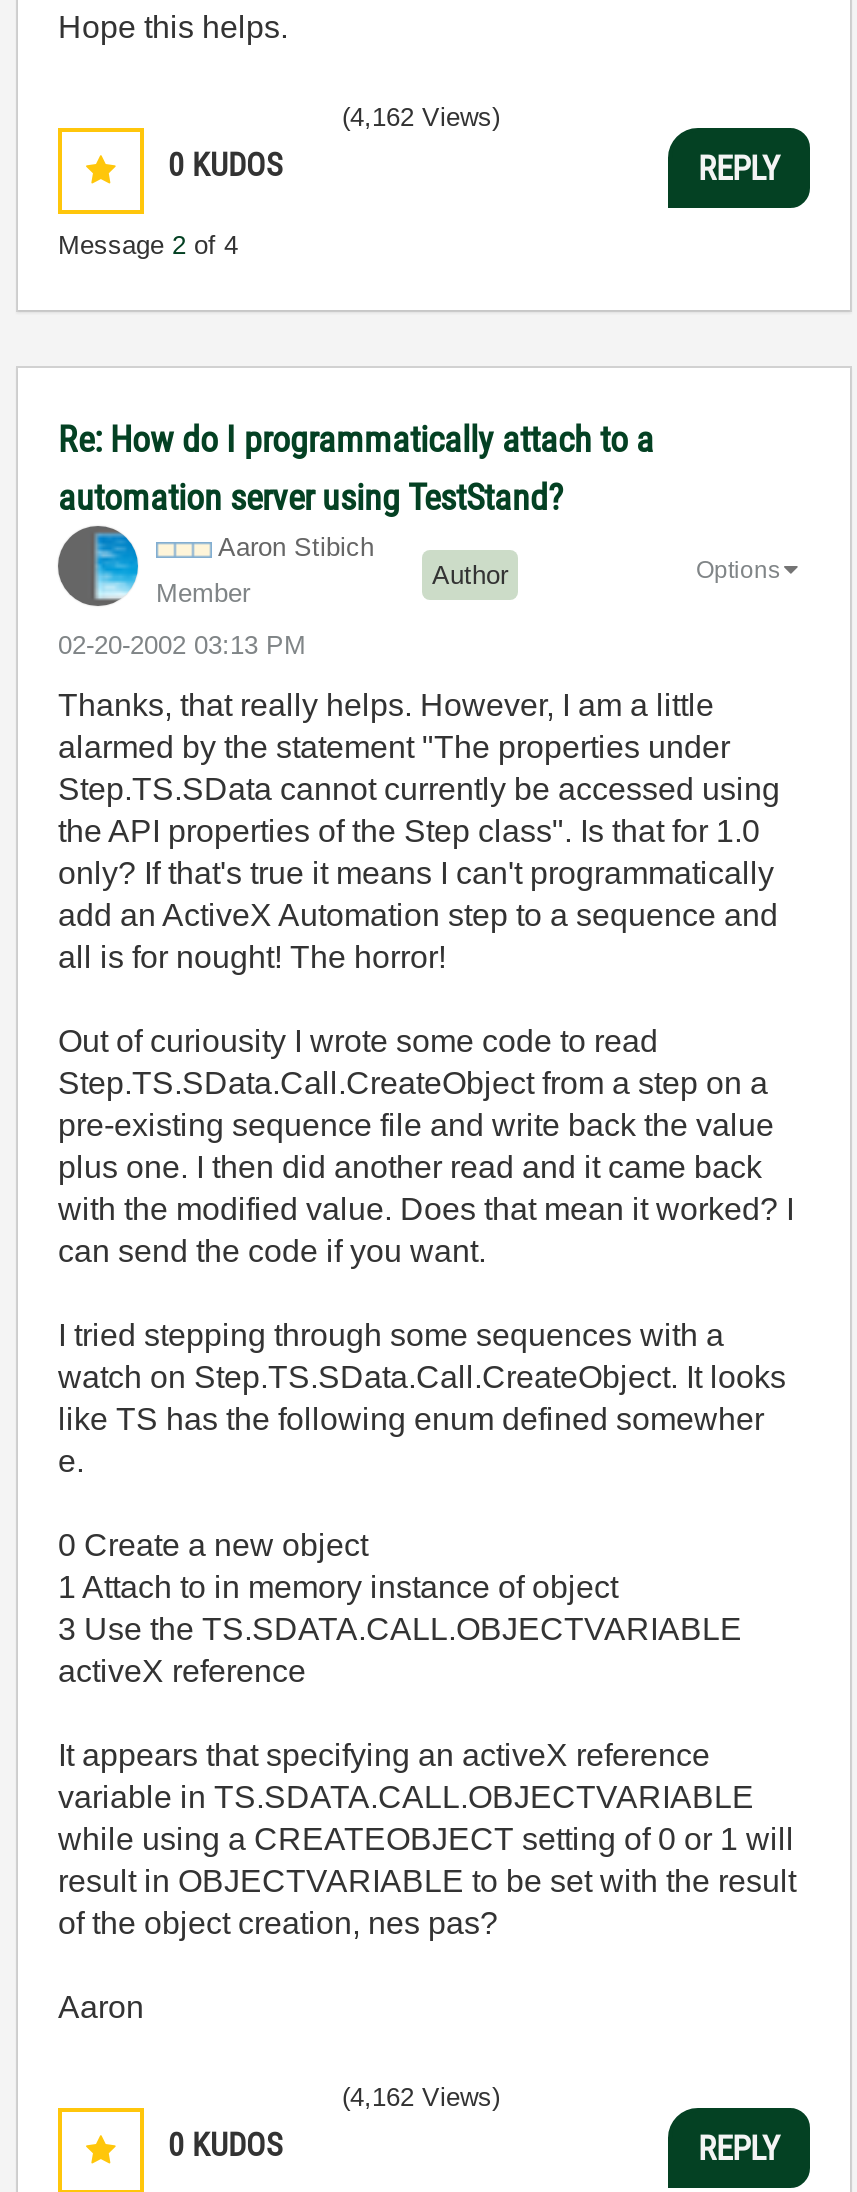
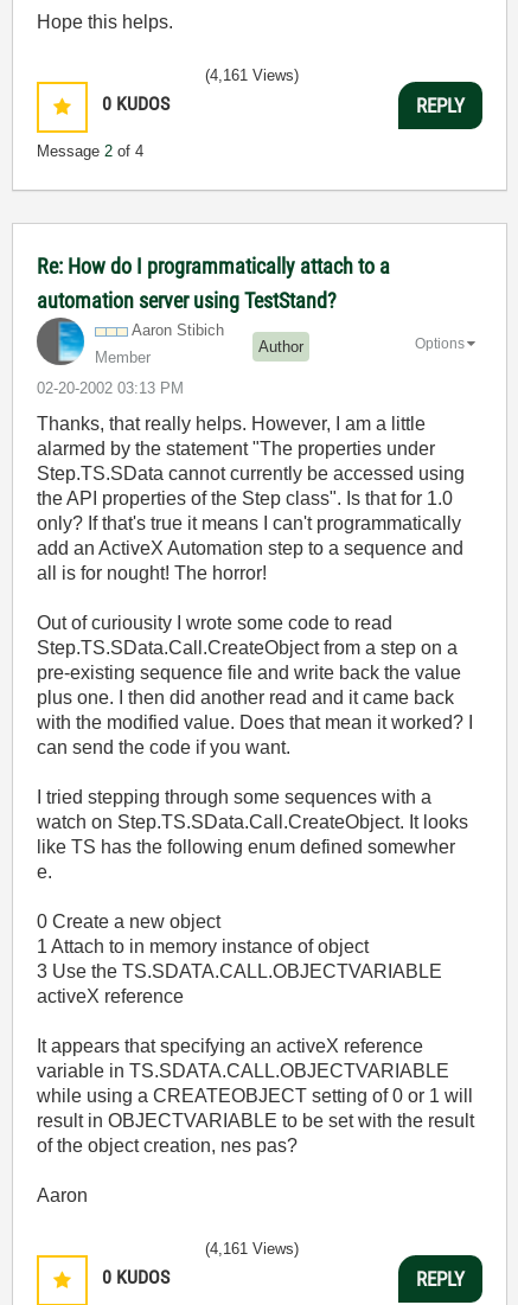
- (4,162 Views)
+ (4,161 Views)

- (4,162 Views)
+ (4,161 Views)
